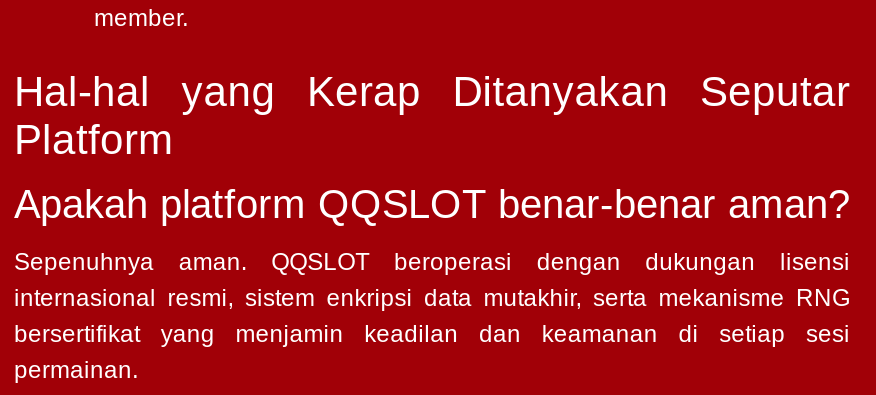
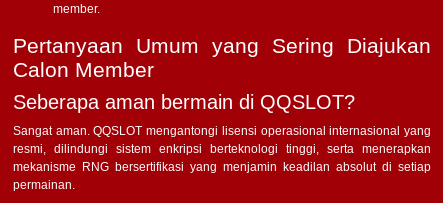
- Hal-hal yang Kerap Ditanyakan Seputar
- Platform
- Apakah platform QQSLOT benar-benar aman?
+ Pertanyaan Umum yang Sering Diajukan
+ Calon Member
+ Seberapa aman bermain di QQSLOT?

- Sepenuhnya aman. QQSLOT beroperasi dengan dukungan lisensi
- internasional resmi, sistem enkripsi data mutakhir, serta mekanisme RNG
- bersertifikat yang menjamin keadilan dan keamanan di setiap sesi
+ Sangat aman. QQSLOT mengantongi lisensi operasional internasional yang
+ resmi, dilindungi sistem enkripsi berteknologi tinggi, serta menerapkan
+ mekanisme RNG bersertifikasi yang menjamin keadilan absolut di setiap
